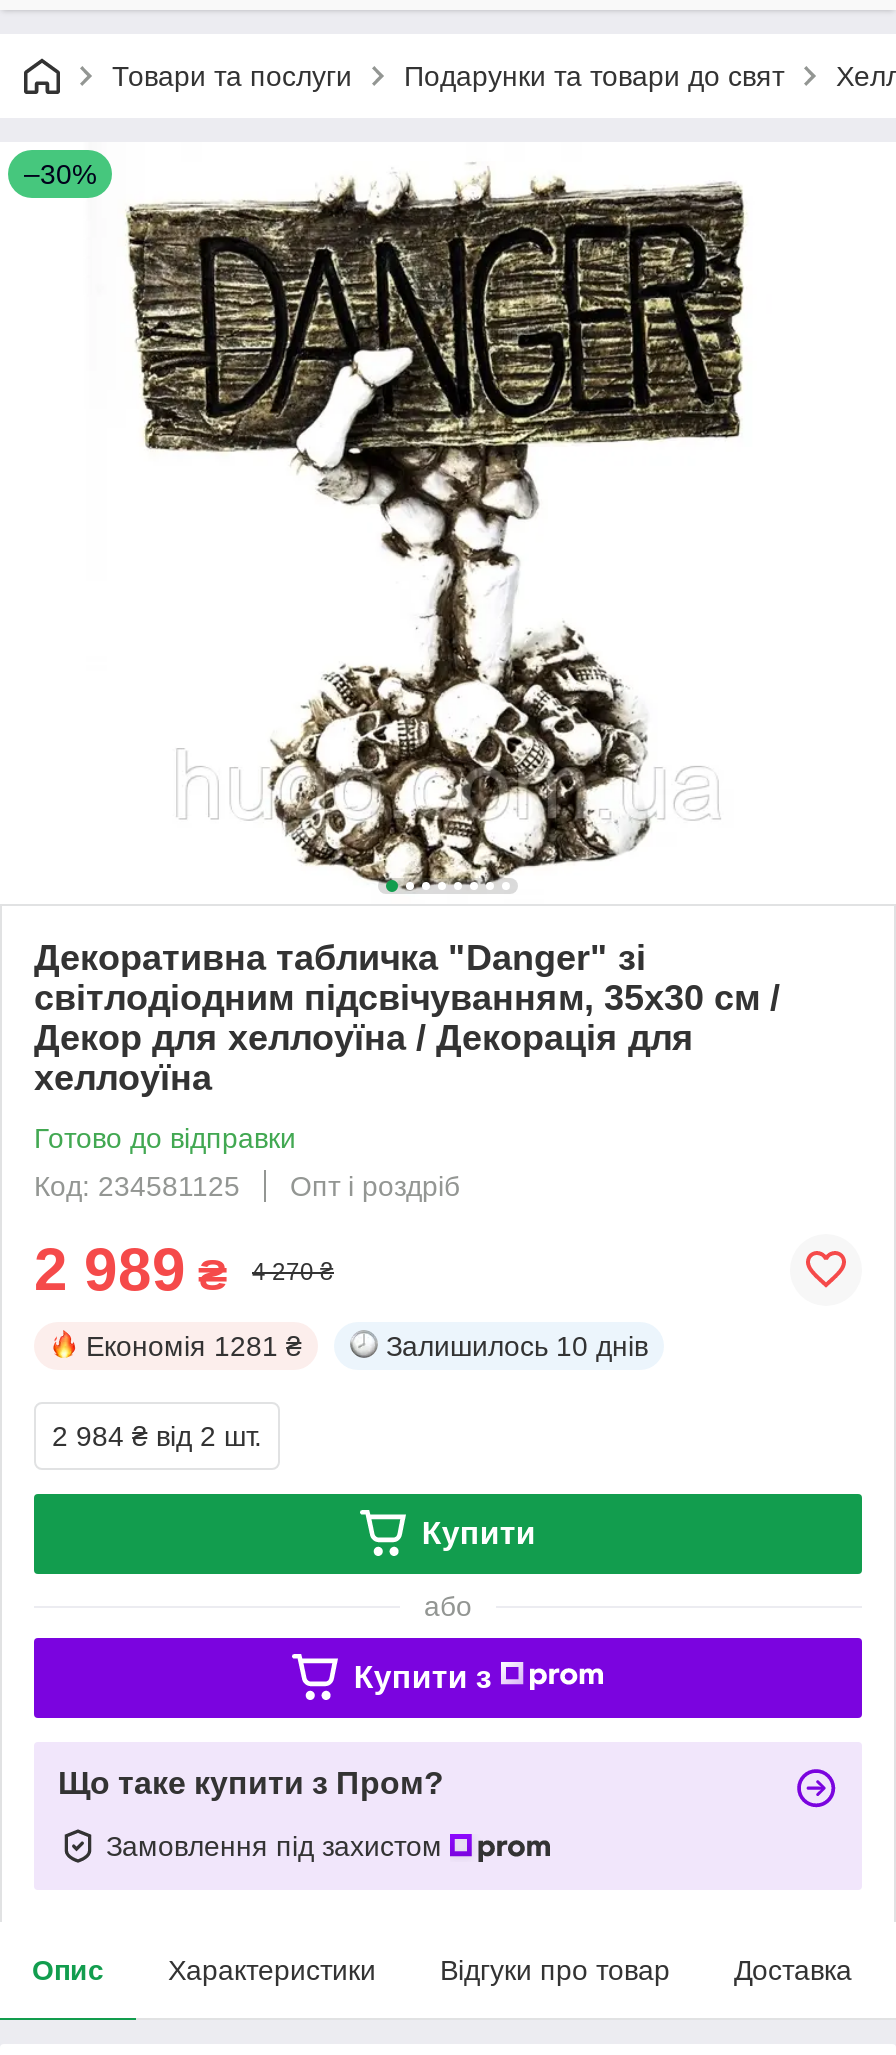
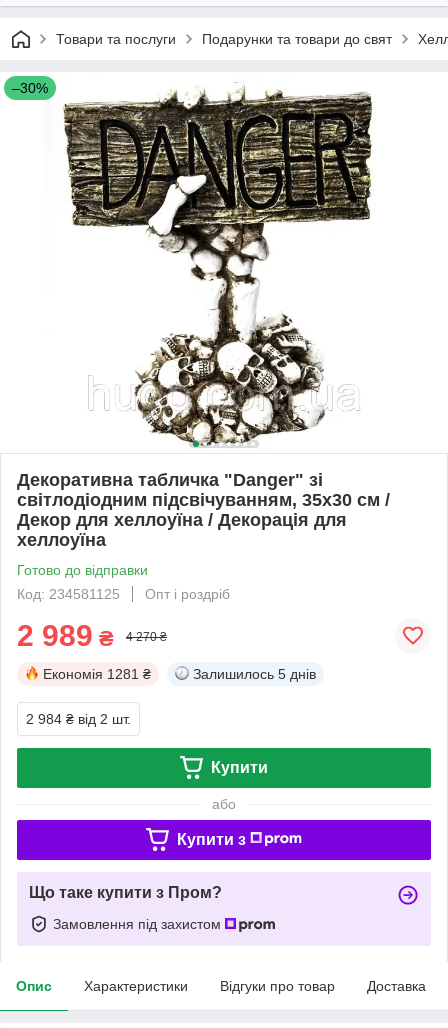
- Залишилось 10 днів
+ Залишилось 5 днів
